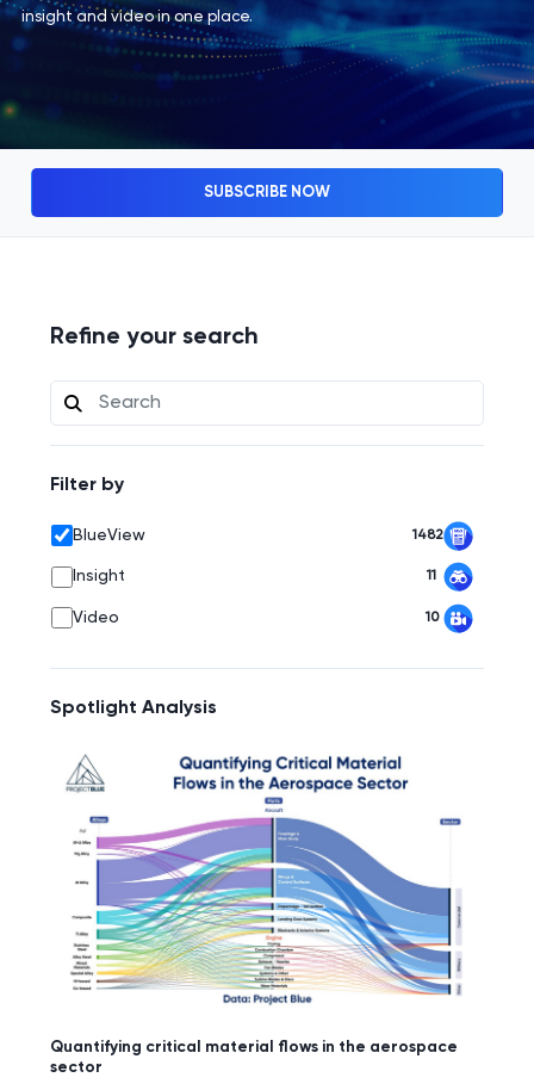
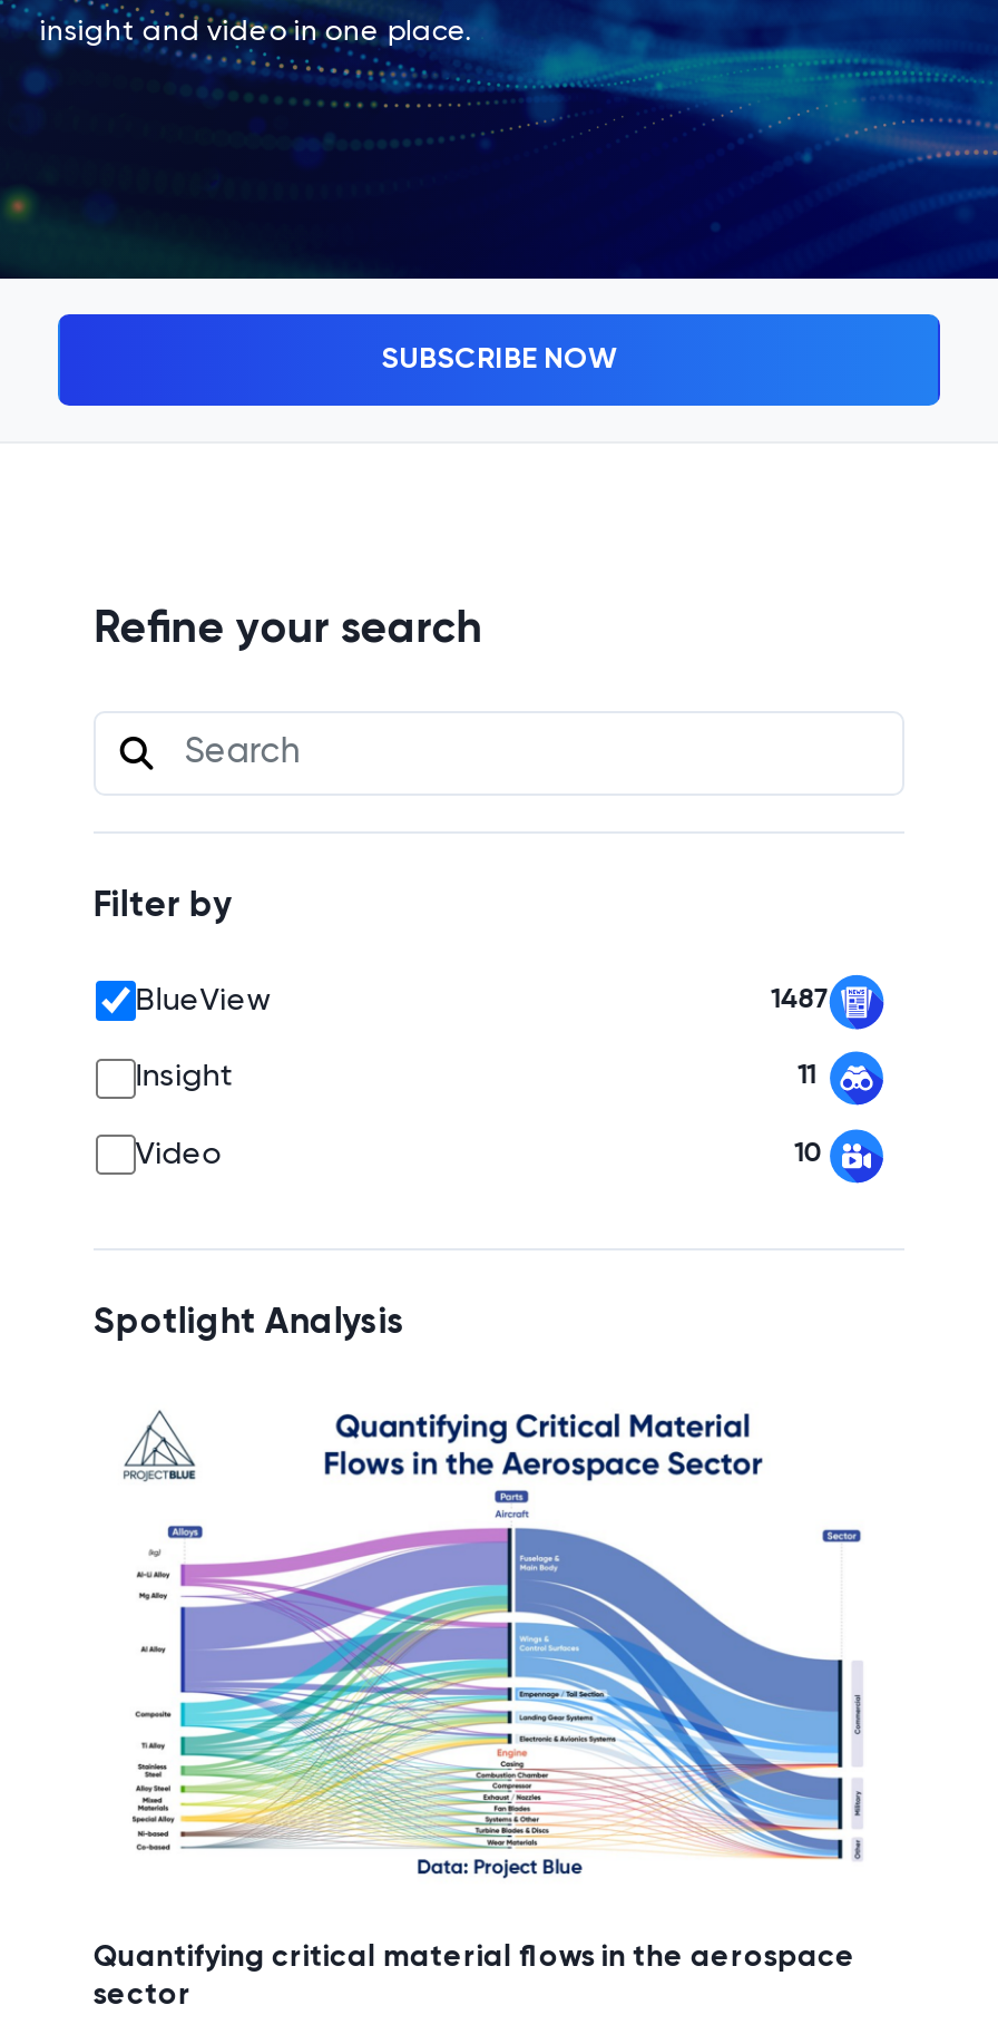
- 1482
+ 1487
